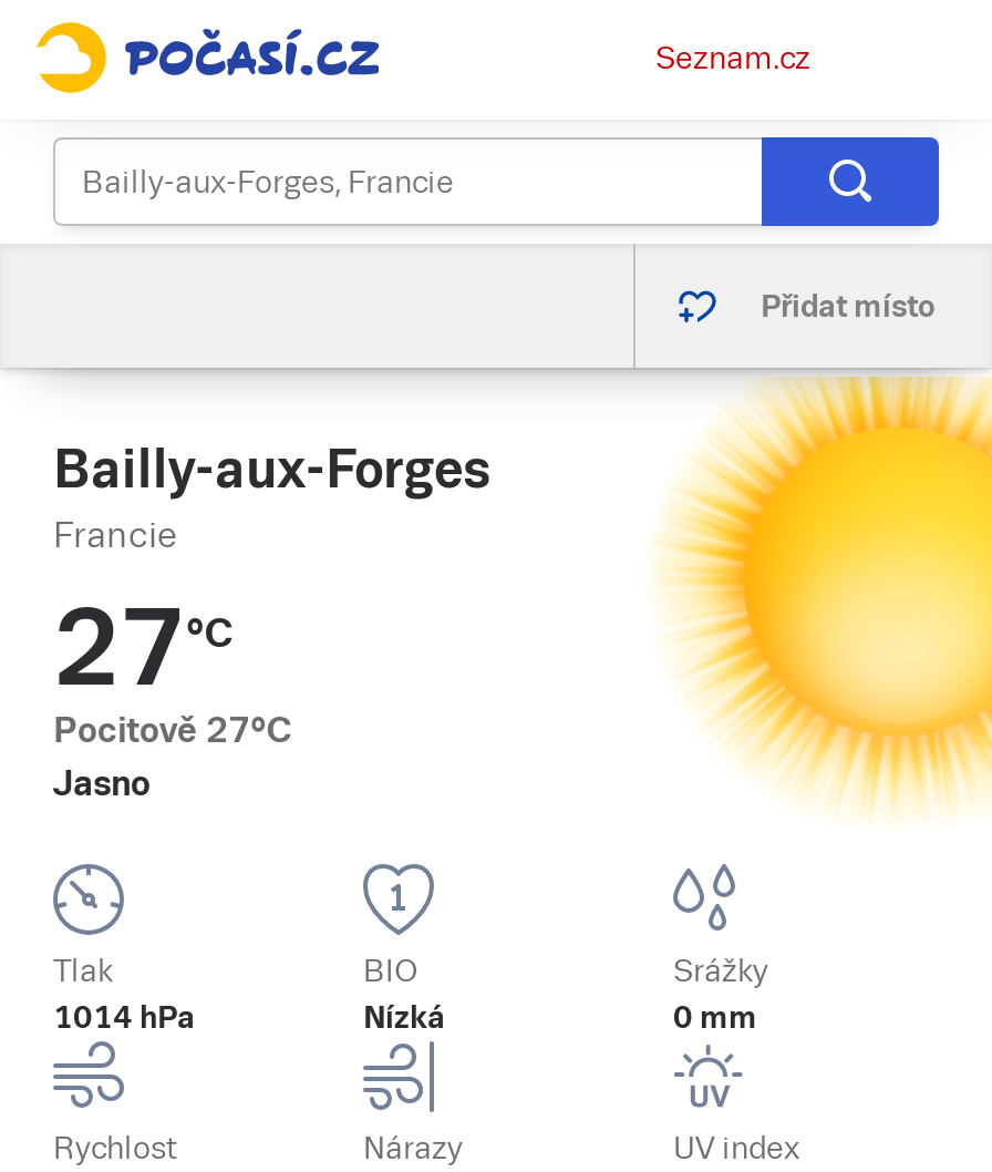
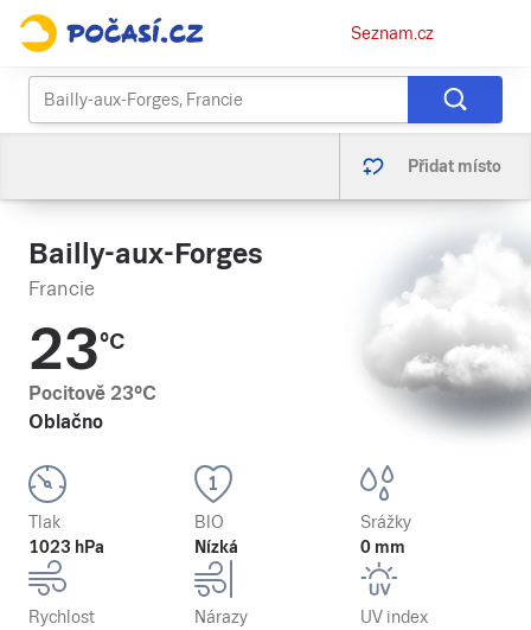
- [image]
+ [image]

- 27°C
- Pocitově 27°C
- Jasno
+ 23°C
+ Pocitově 23°C
+ Oblačno

- 1014 hPa
+ 1023 hPa
